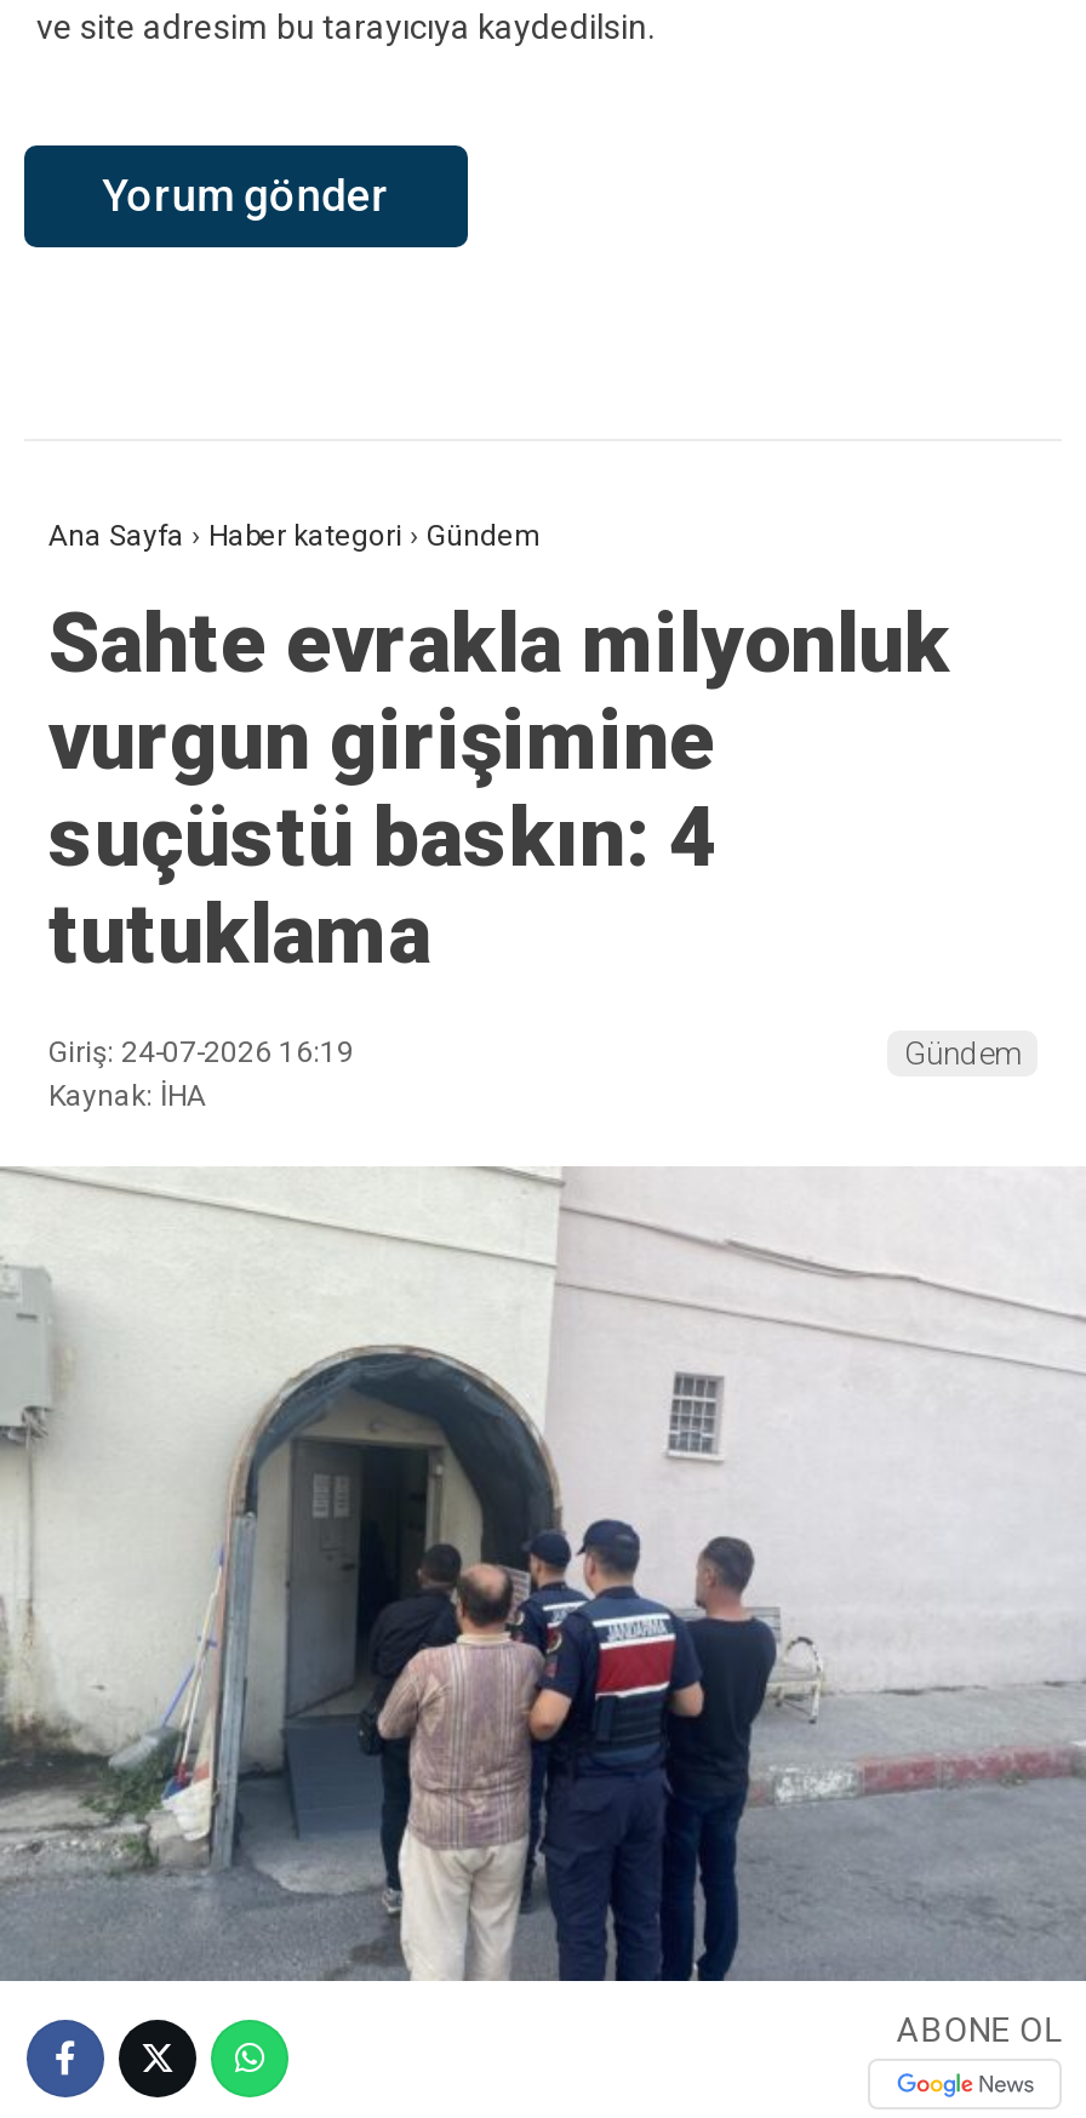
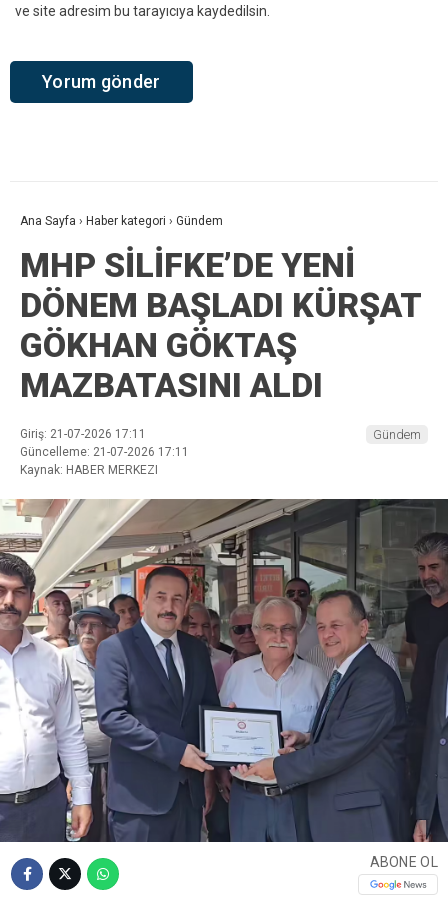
- Sahte evrakla milyonluk
- vurgun girişimine
- suçüstü baskın: 4
- tutuklama
+ MHP SİLİFKE’DE YENİ
+ DÖNEM BAŞLADI KÜRŞAT
+ GÖKHAN GÖKTAŞ
+ MAZBATASINI ALDI

- Giriş: 24-07-2026 16:19
- Kaynak: İHA
+ Giriş: 21-07-2026 17:11
+ Güncelleme: 21-07-2026 17:11
+ Kaynak: HABER MERKEZI

- [image]
+ [image]
